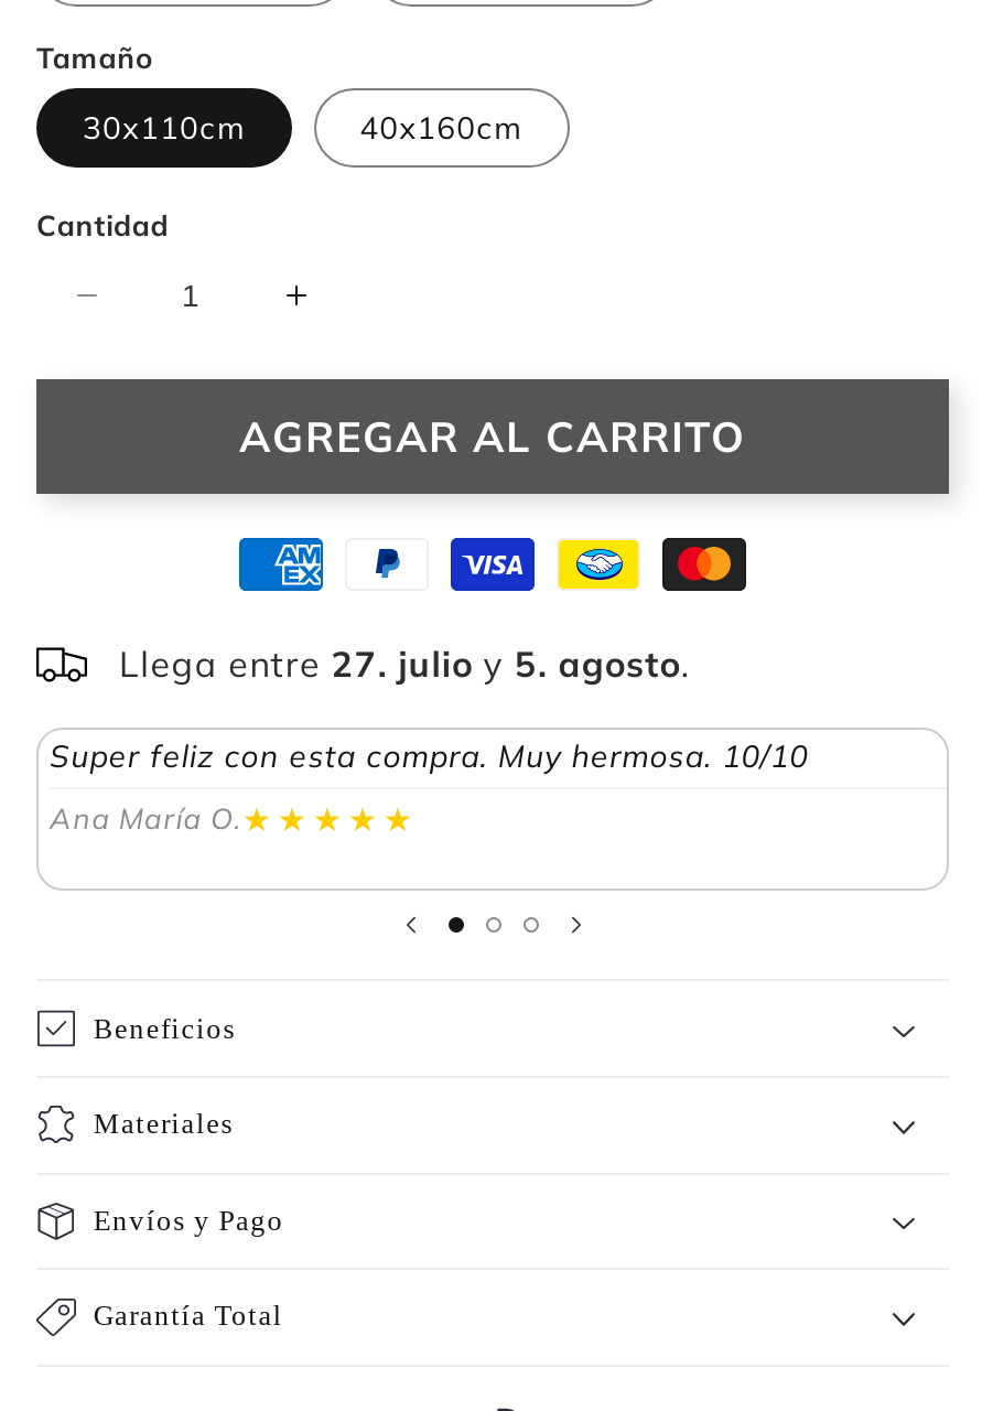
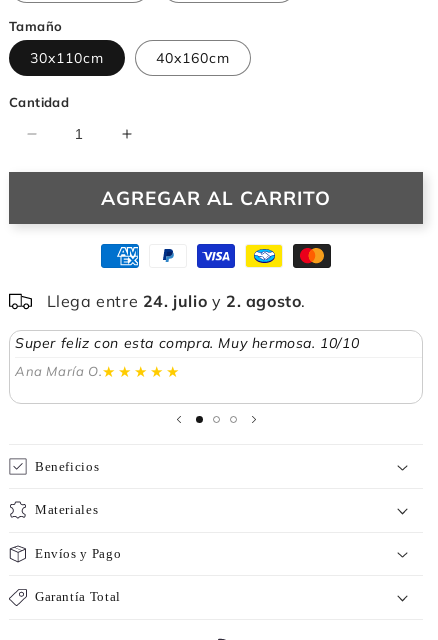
- Llega entre 27. julio y 5. agosto.
+ Llega entre 24. julio y 2. agosto.
